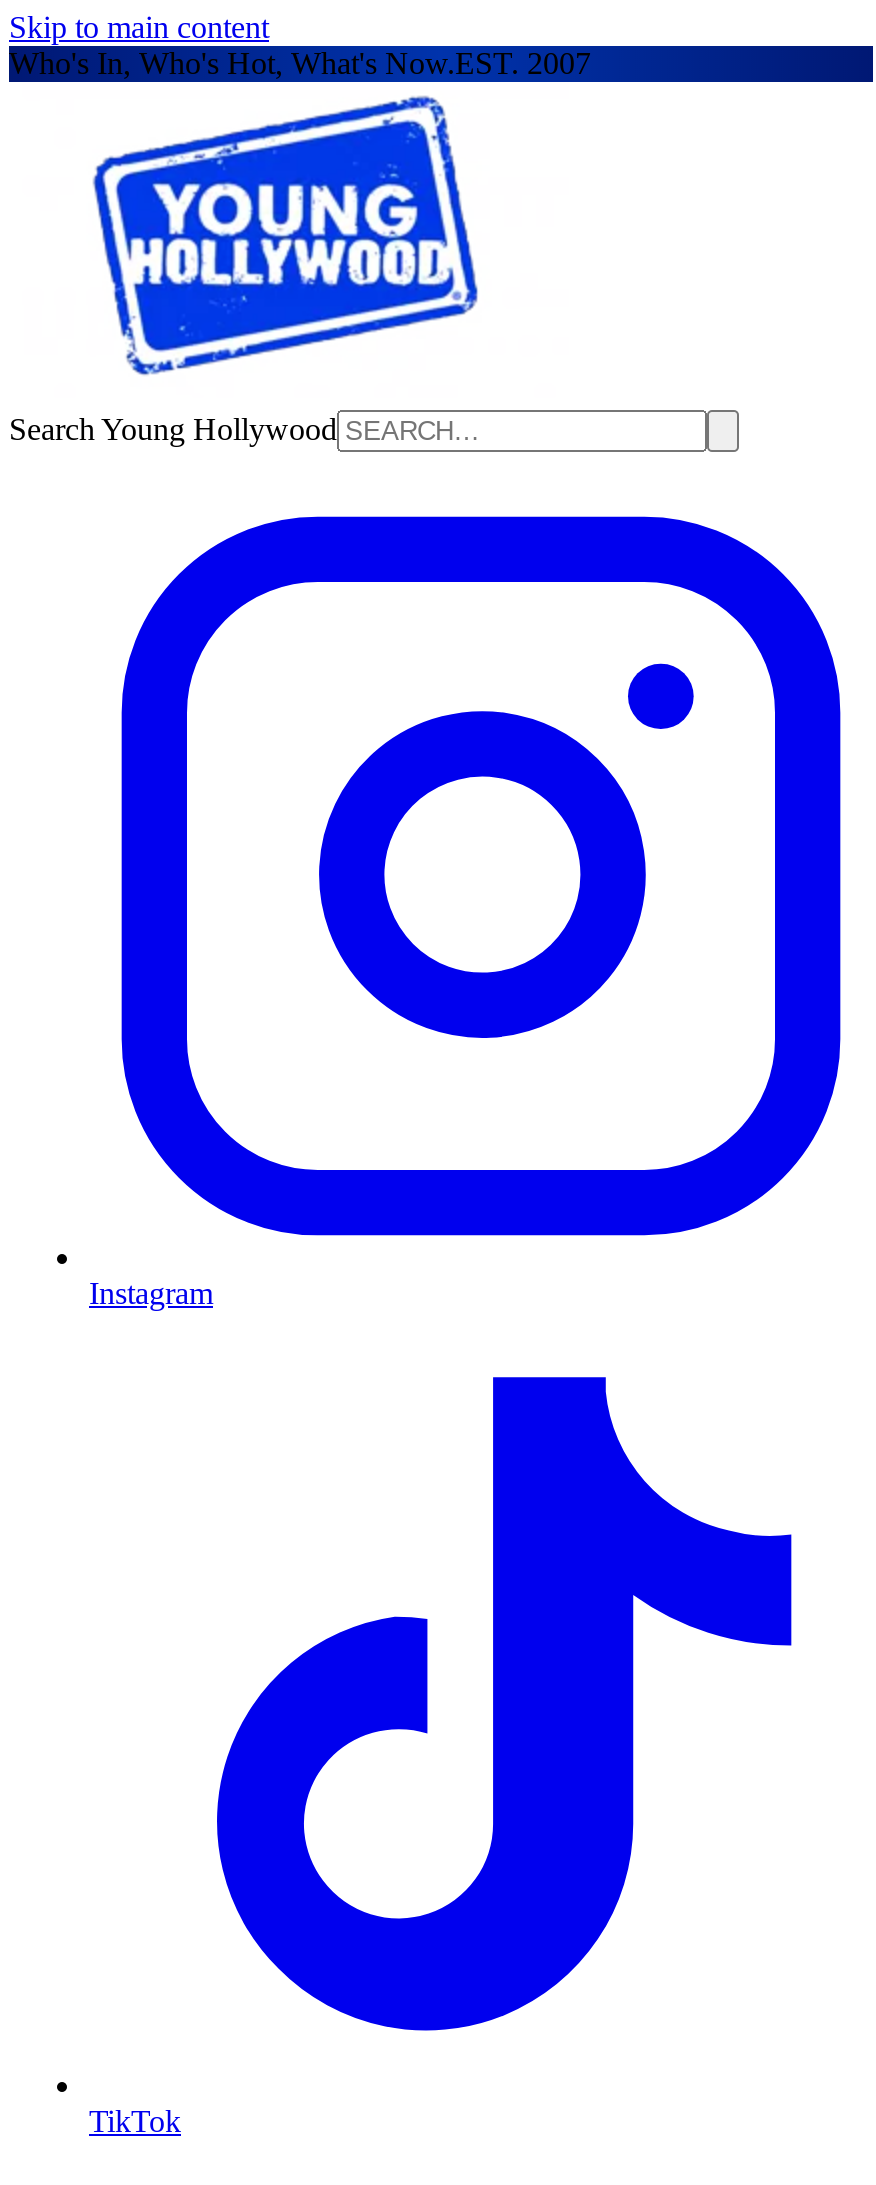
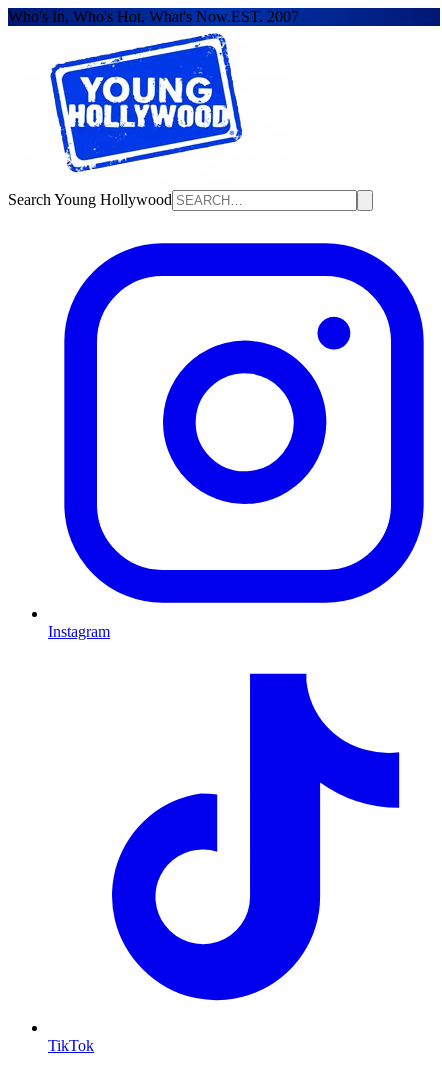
- Skip to main content
